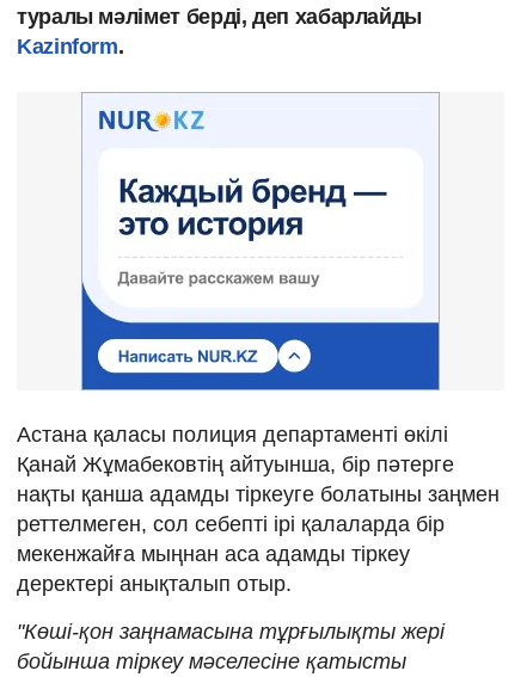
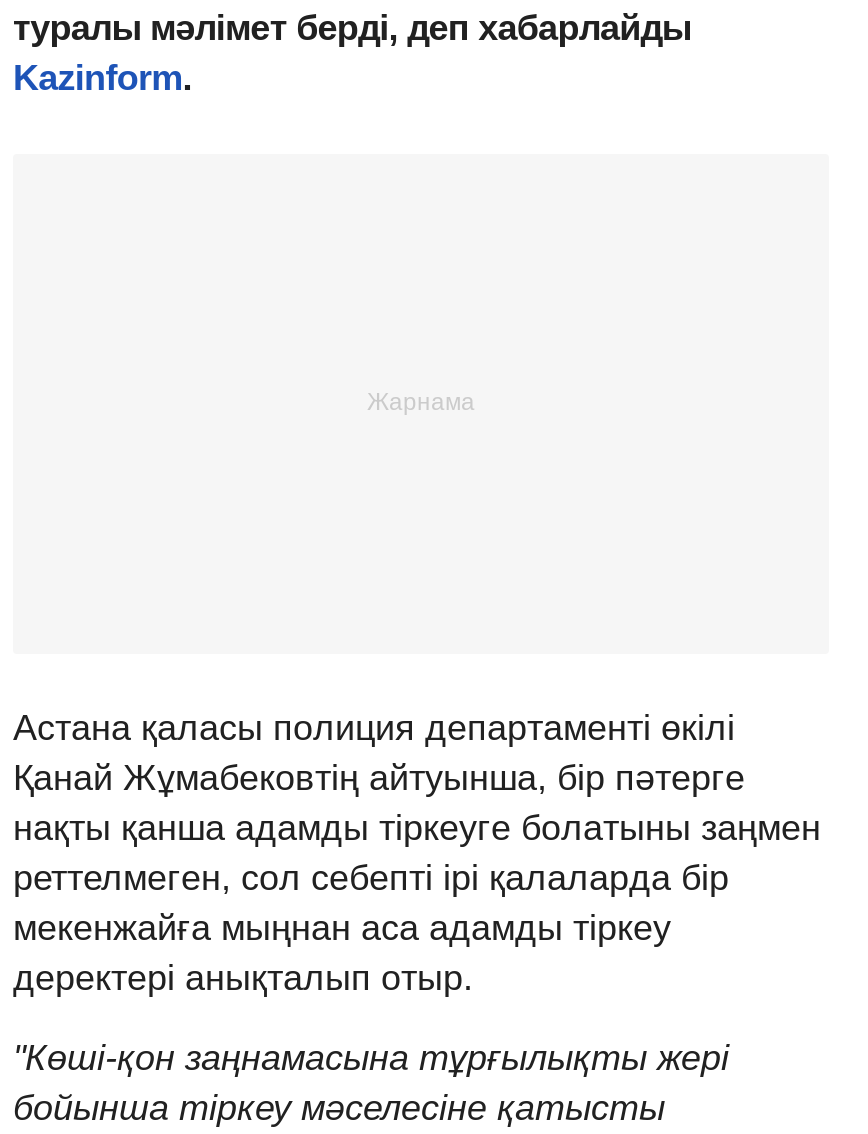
- [image]
